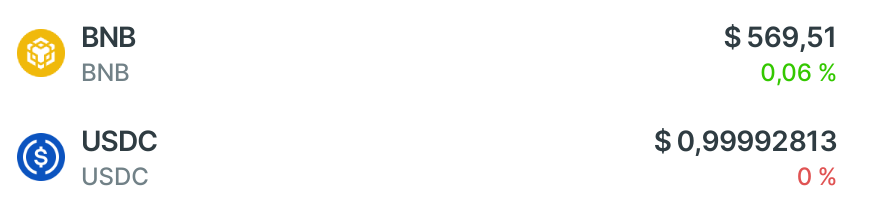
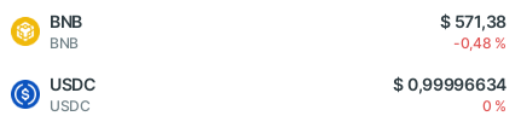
- $ 569,51
+ $ 571,38

- 0,06 %
+ -0,48 %

- $ 0,99992813
+ $ 0,99996634
